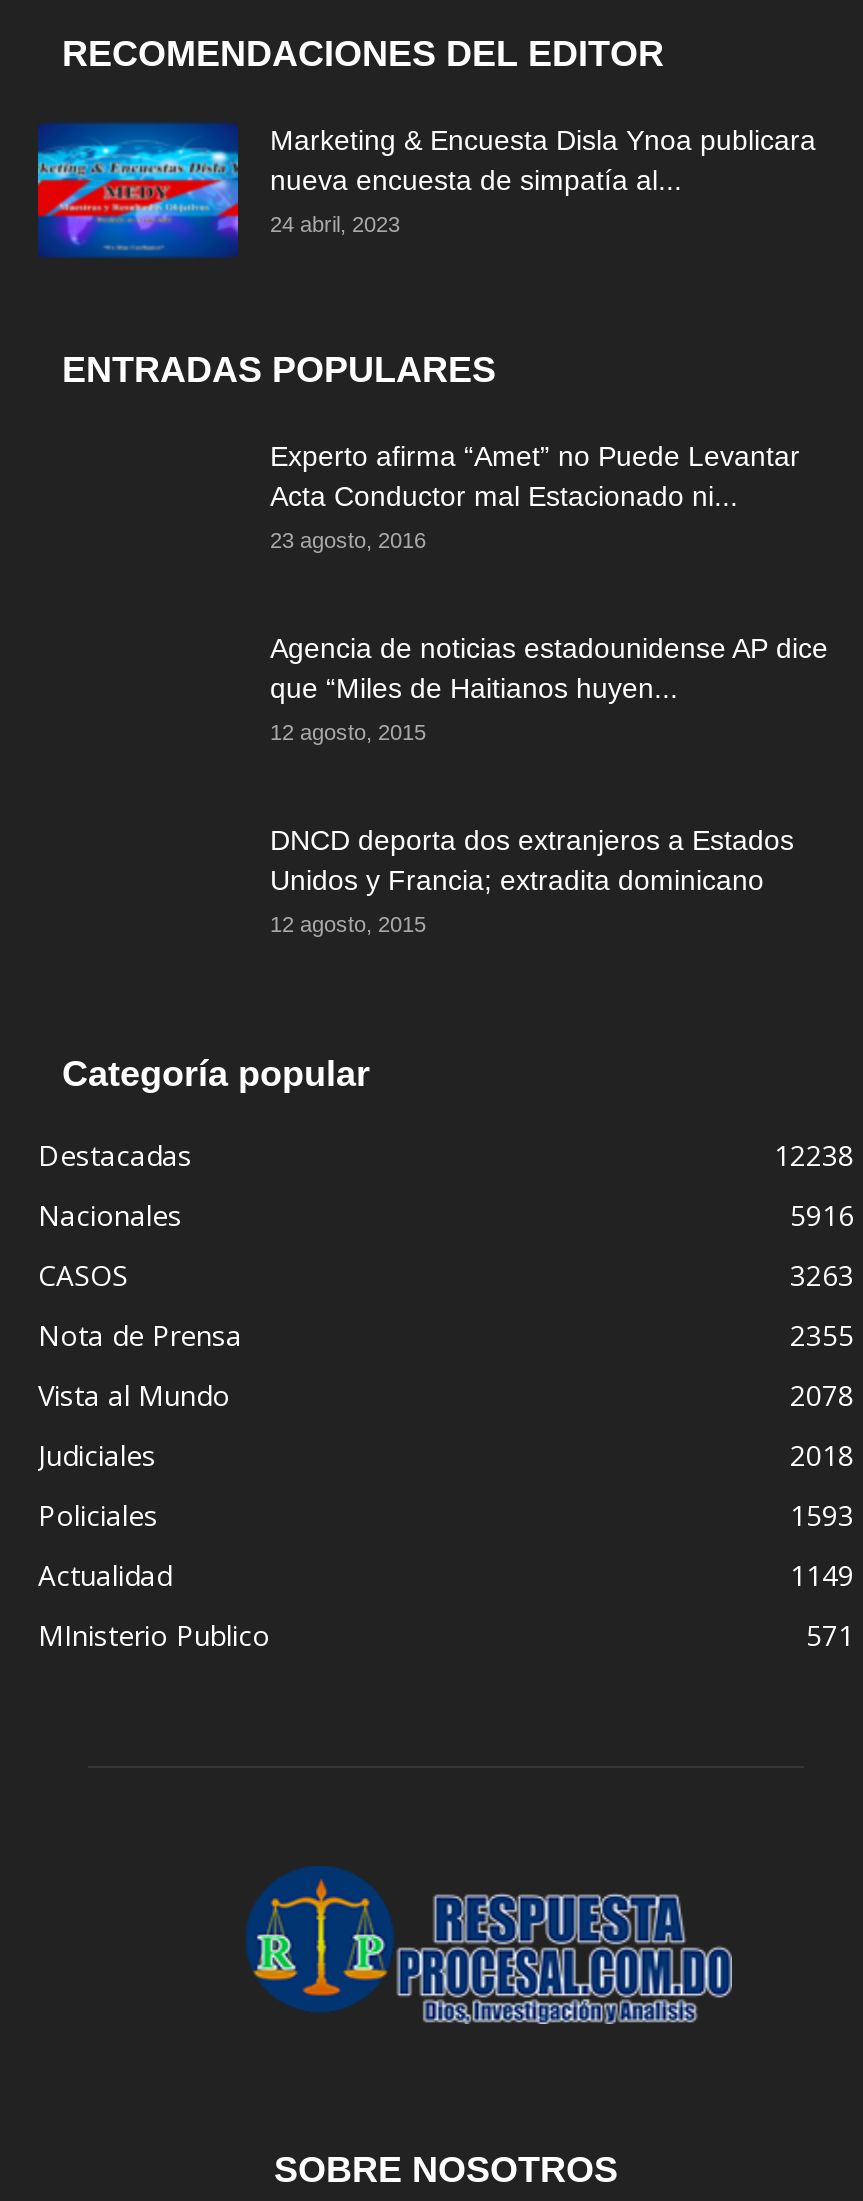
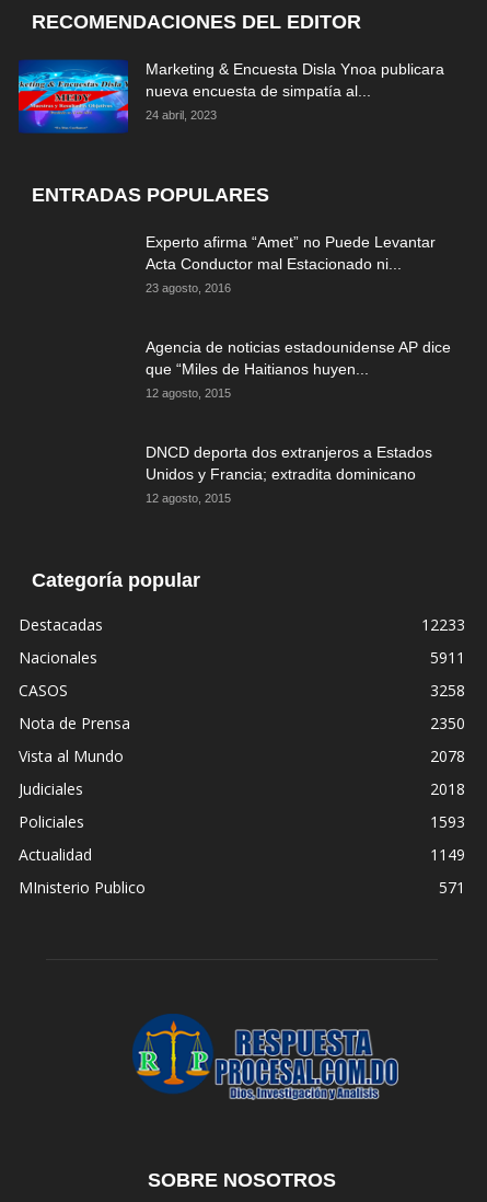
- 12238
+ 12233

- 5916
+ 5911

- 3263
+ 3258

- 2355
+ 2350
